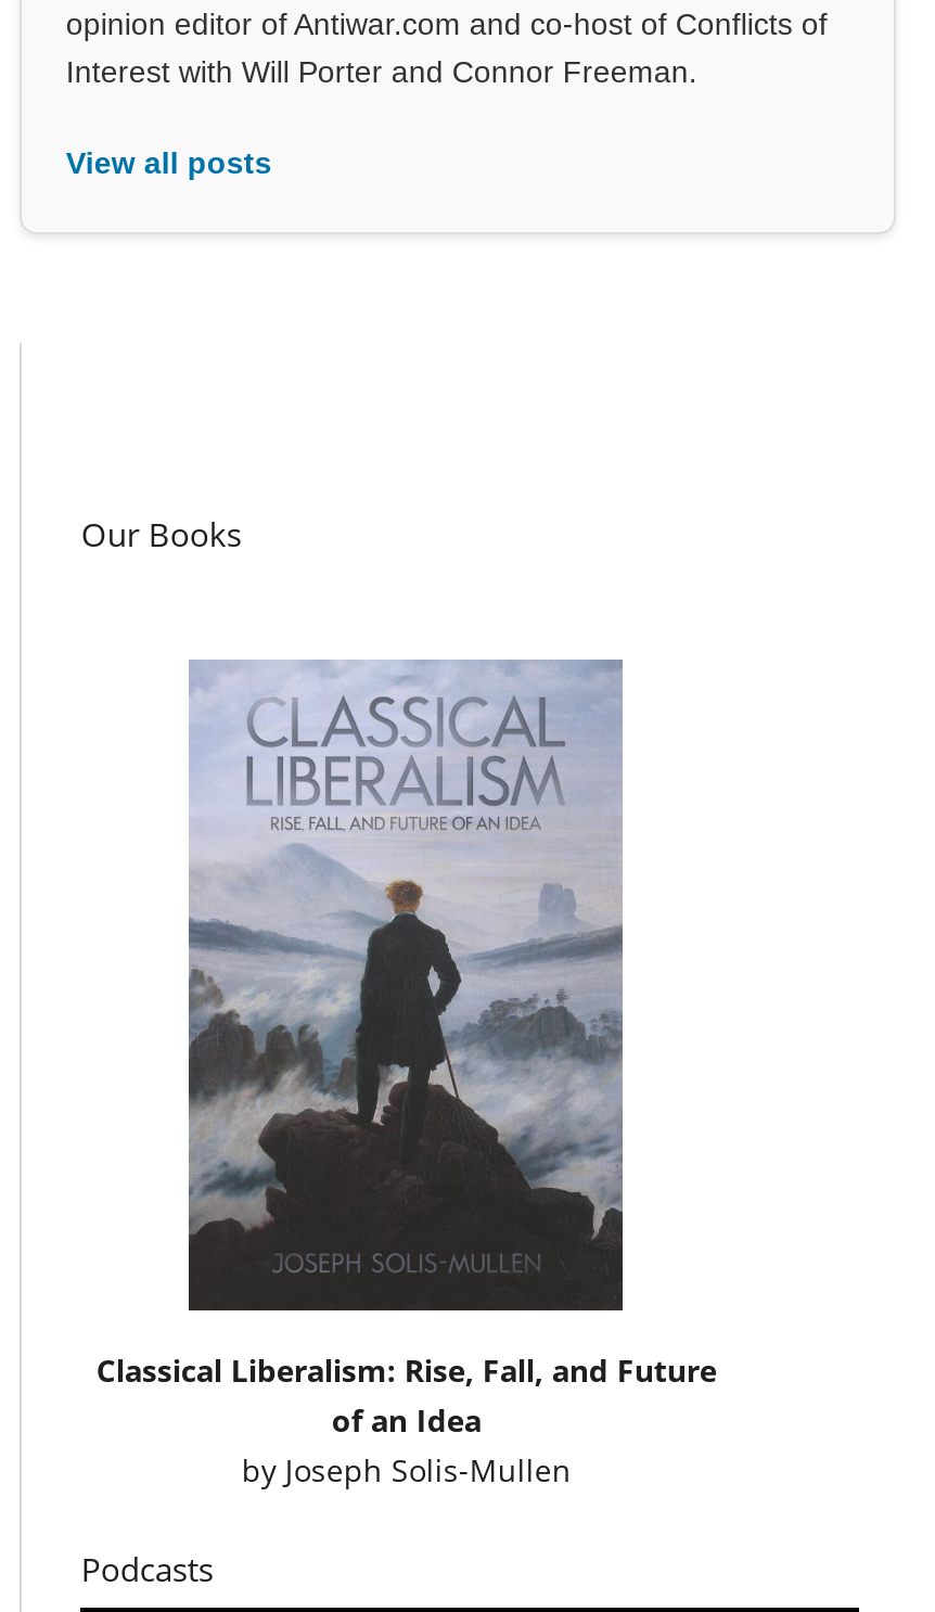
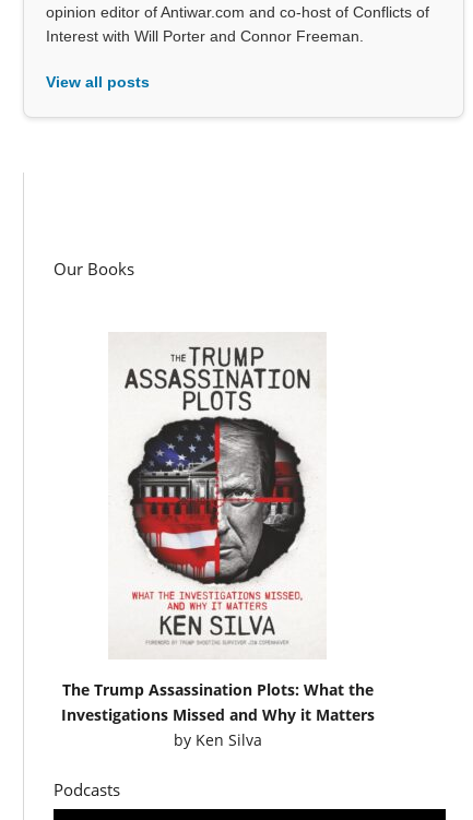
- [image]
- Classical Liberalism: Rise, Fall, and Future
- of an Idea
- by Joseph Solis-Mullen
+ [image]
+ The Trump Assassination Plots: What the
+ Investigations Missed and Why it Matters
+ by Ken Silva
